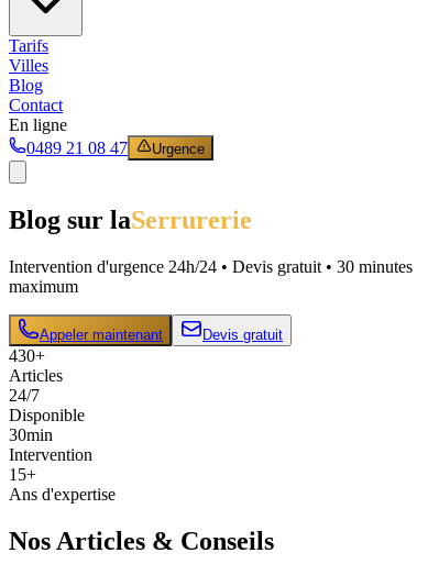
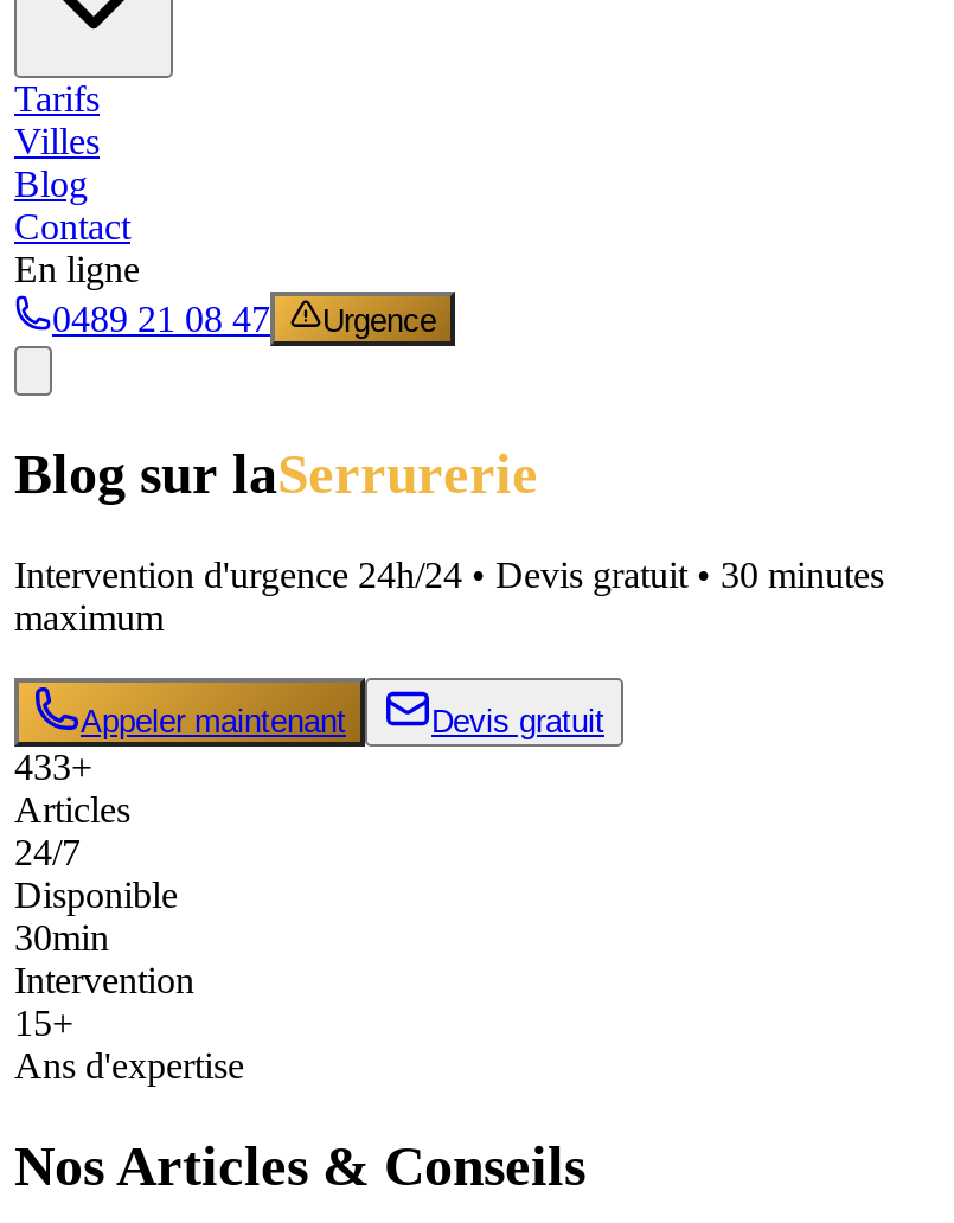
- 430+
+ 433+
